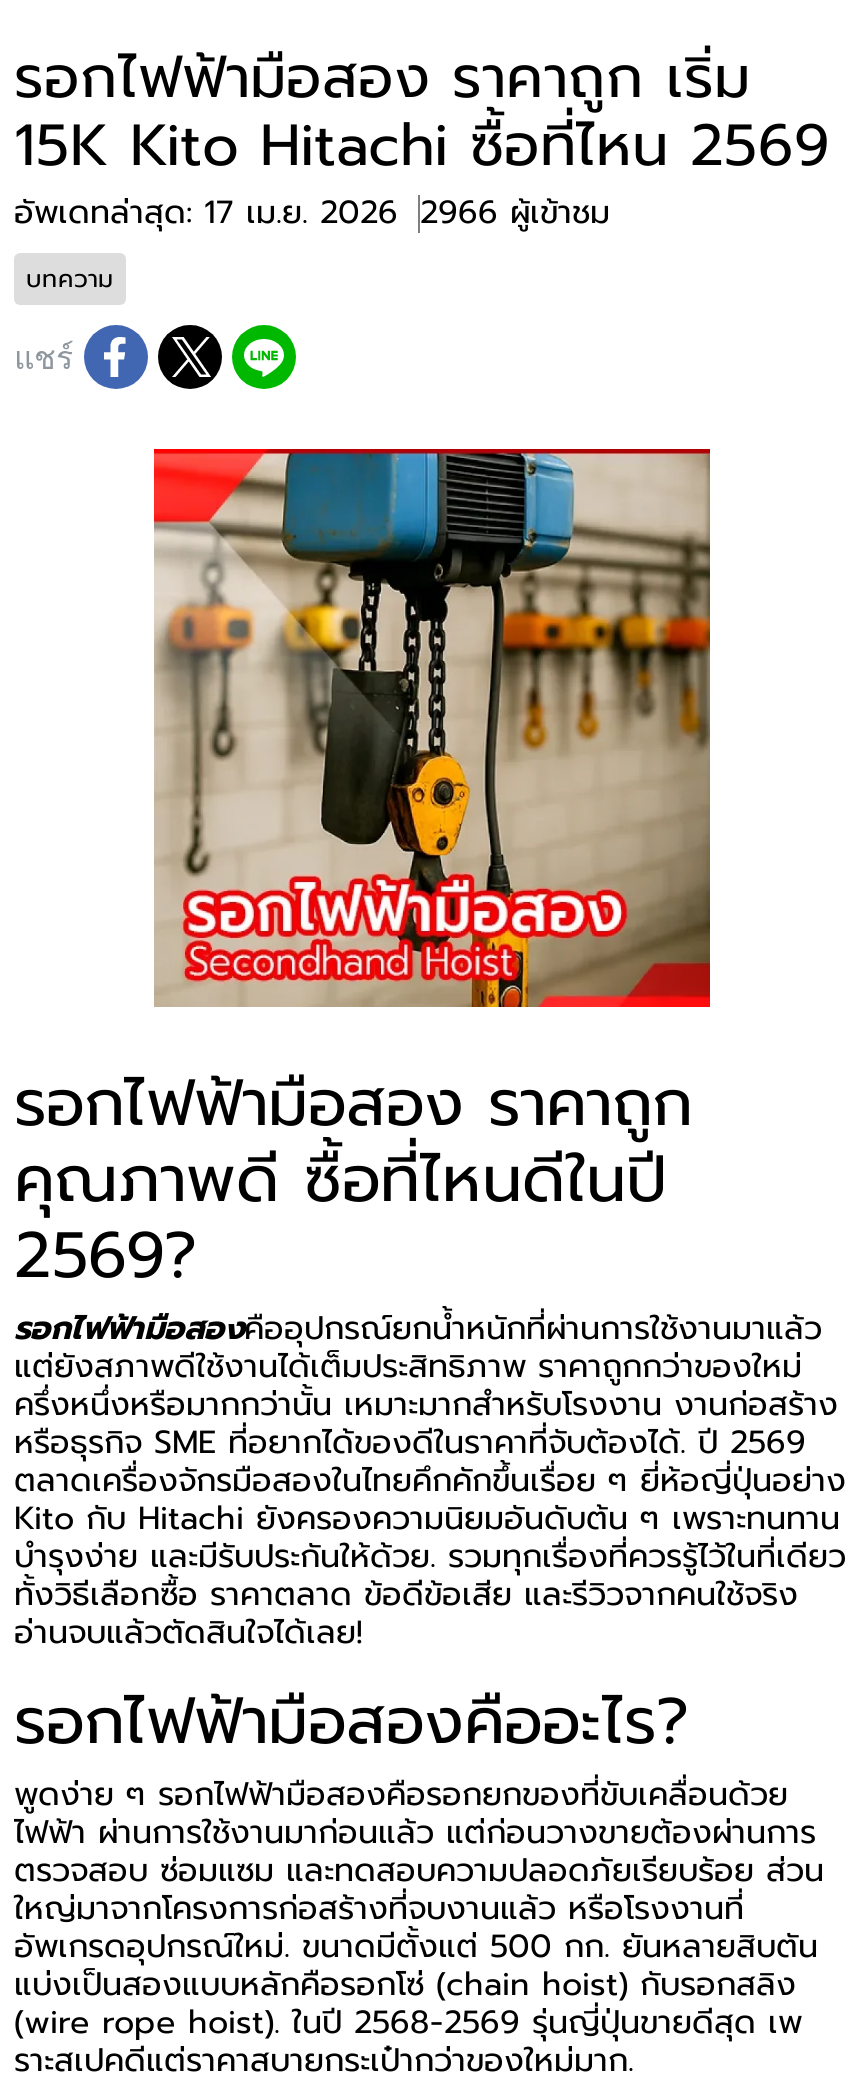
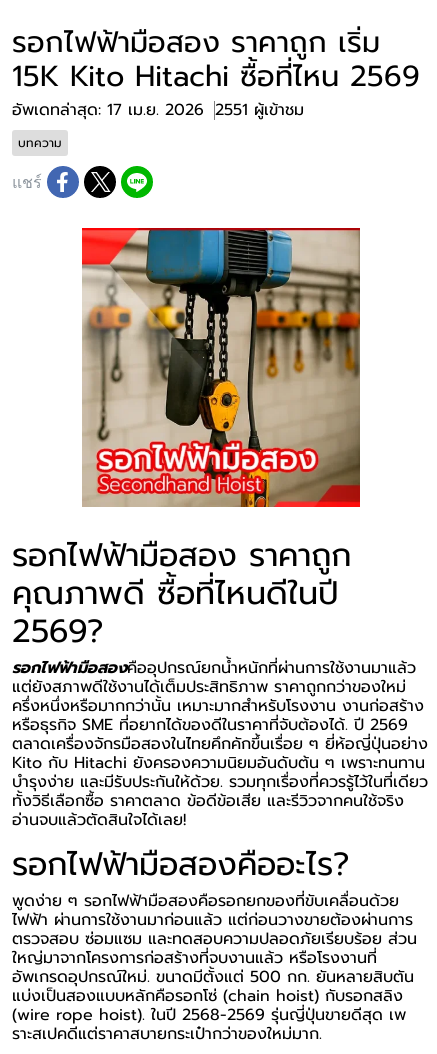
- อัพเดทล่าสุด: 17 เม.ย. 2026 2966 ผู้เข้าชม
+ อัพเดทล่าสุด: 17 เม.ย. 2026 2551 ผู้เข้าชม
